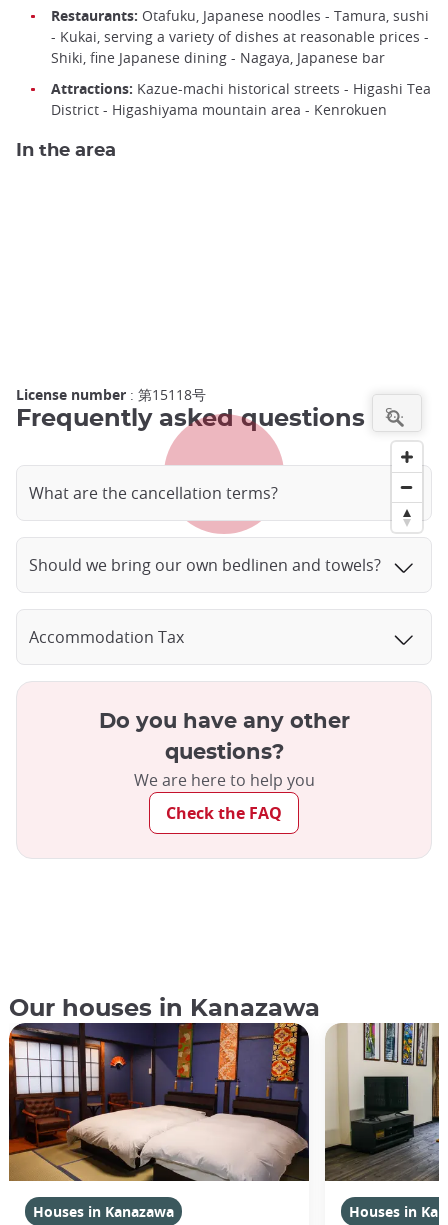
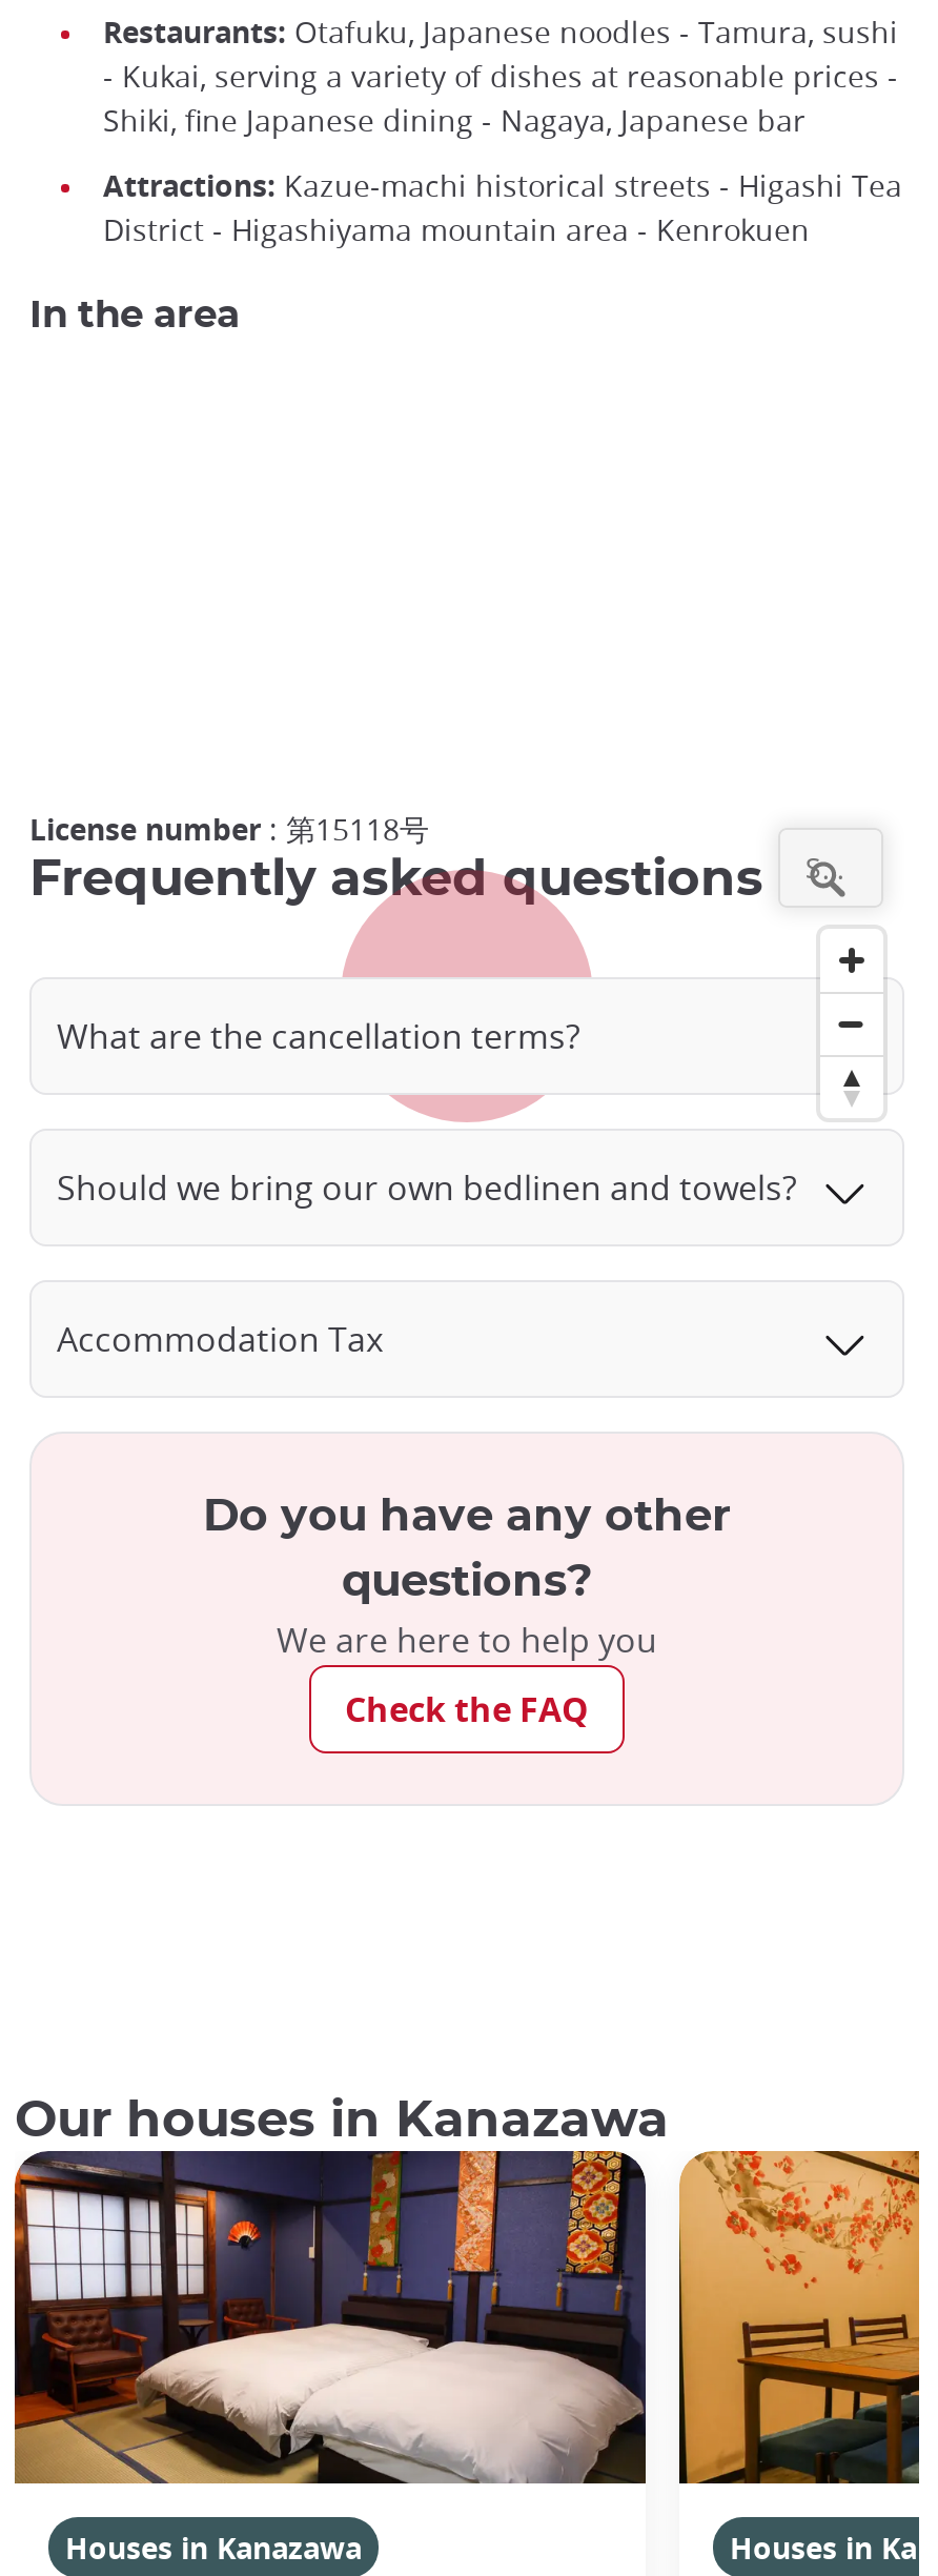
- [image]
+ [image]
